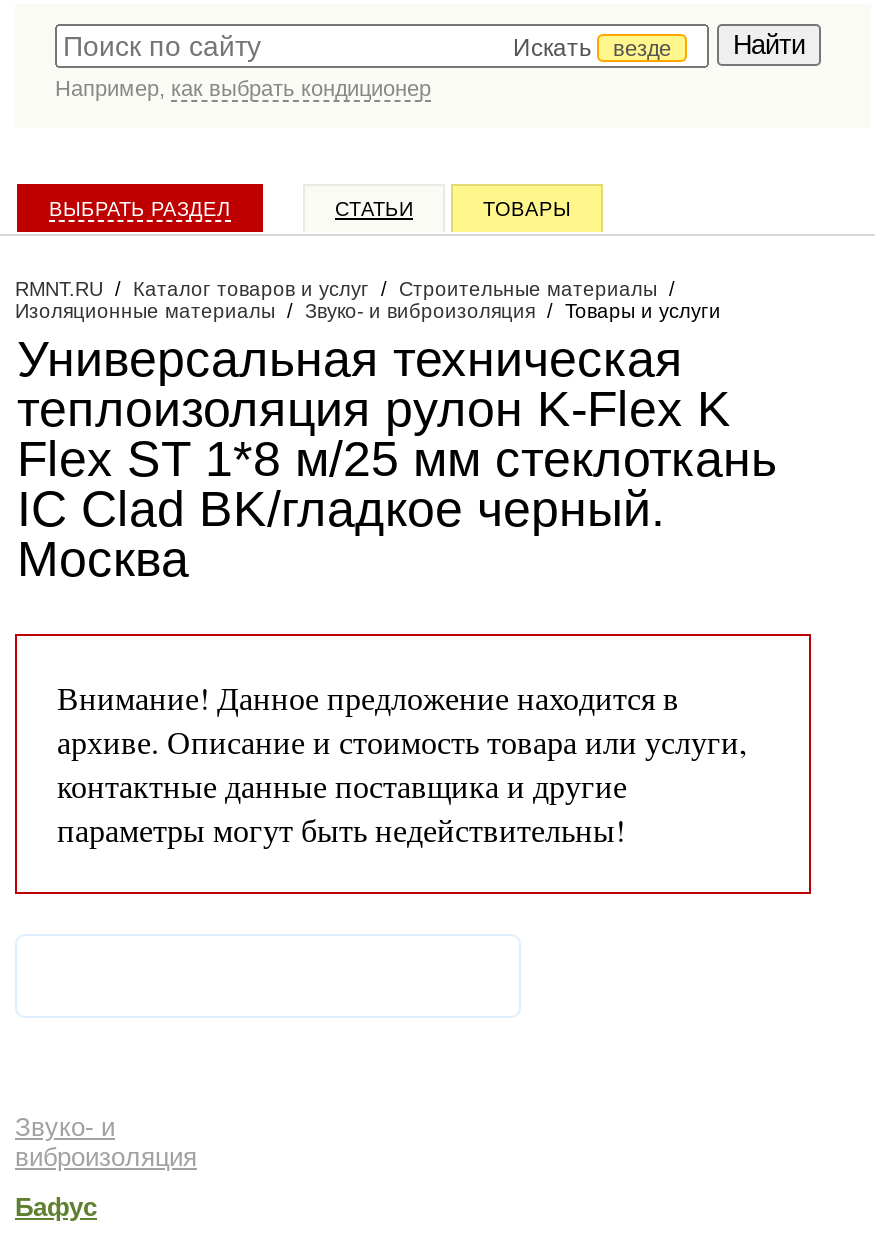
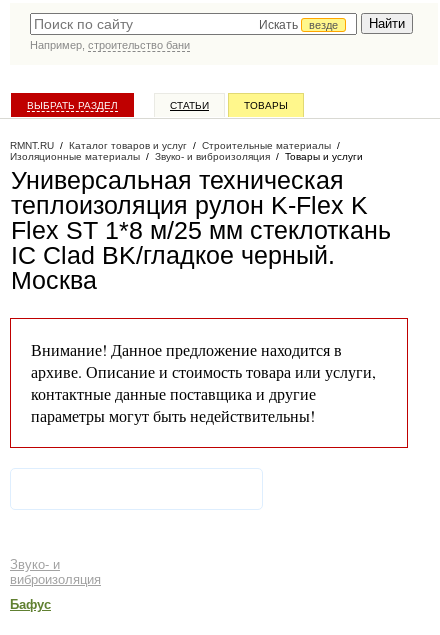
- Например, как выбрать кондиционер
+ Например, строительство бани
